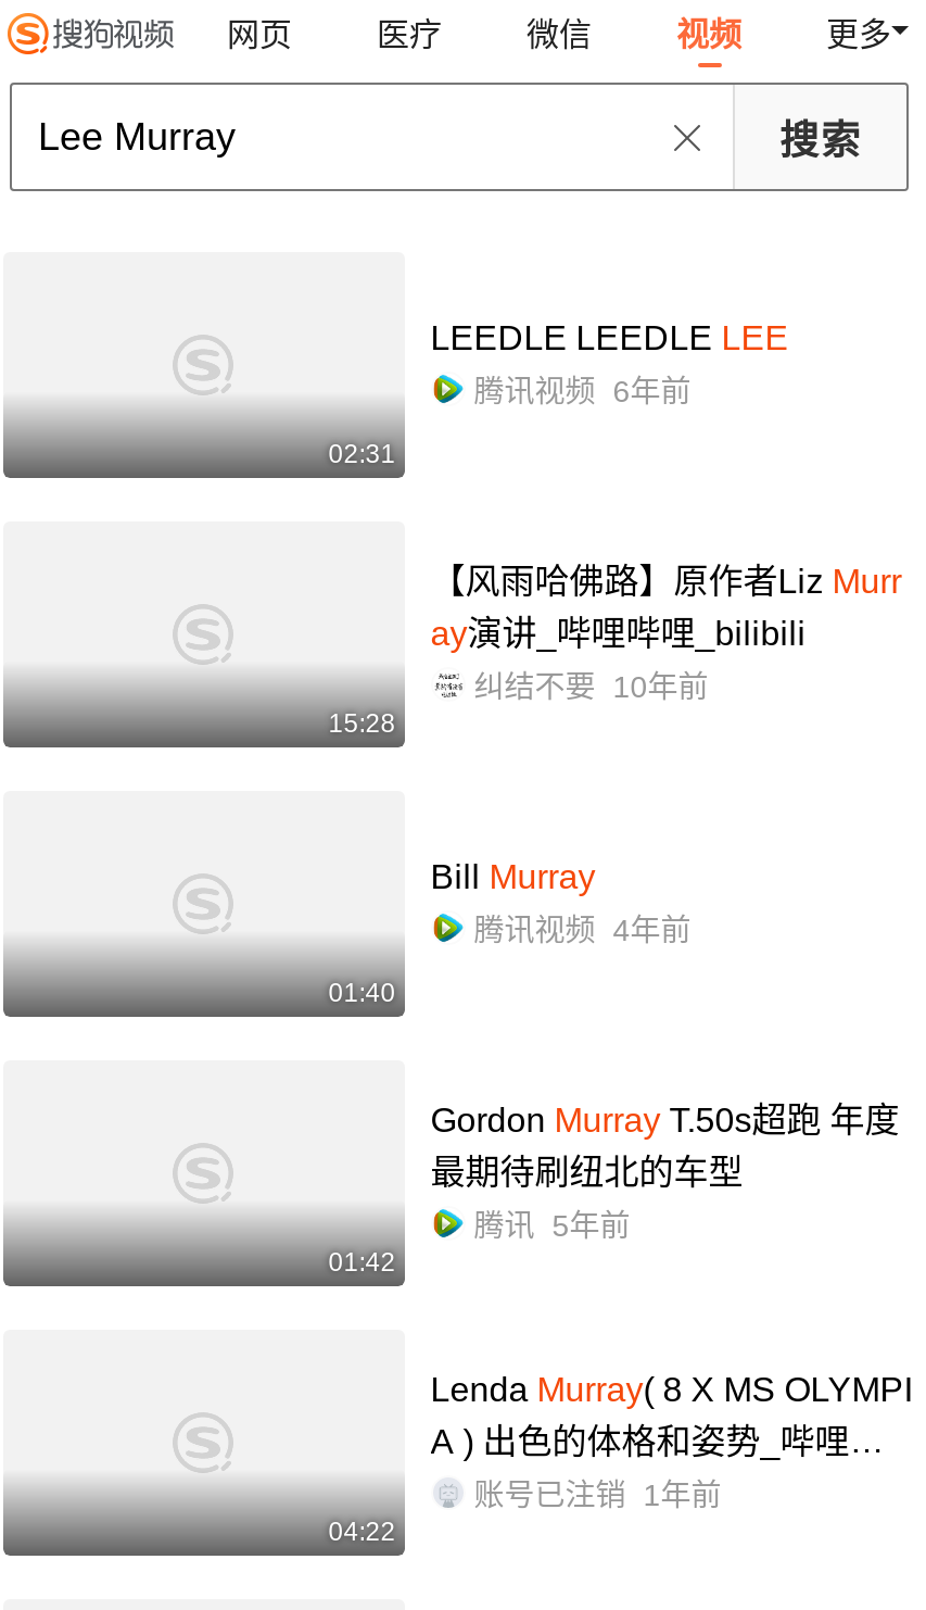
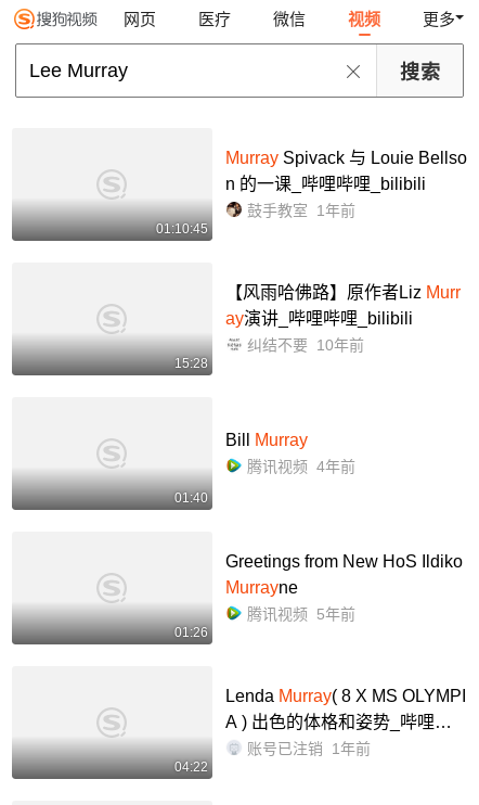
- LEEDLE LEEDLE LEE
+ Murray Spivack 与 Louie Bellso
+ n 的一课_哔哩哔哩_bilibili

- 腾讯视频 6年前
+ 鼓手教室 1年前

- 02:31
+ 01:10:45

- Gordon Murray T.50s超跑 年度
- 最期待刷纽北的车型
+ Greetings from New HoS Ildiko
+ Murrayne

- 腾讯 5年前
+ 腾讯视频 5年前

- 01:42
+ 01:26
